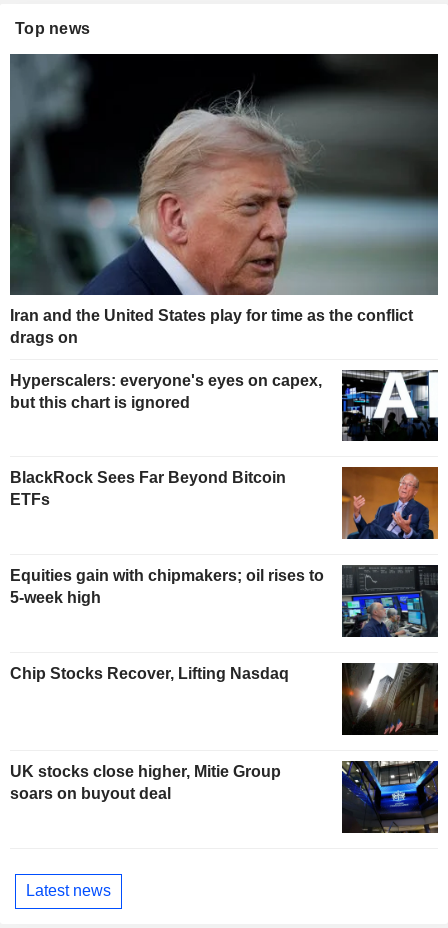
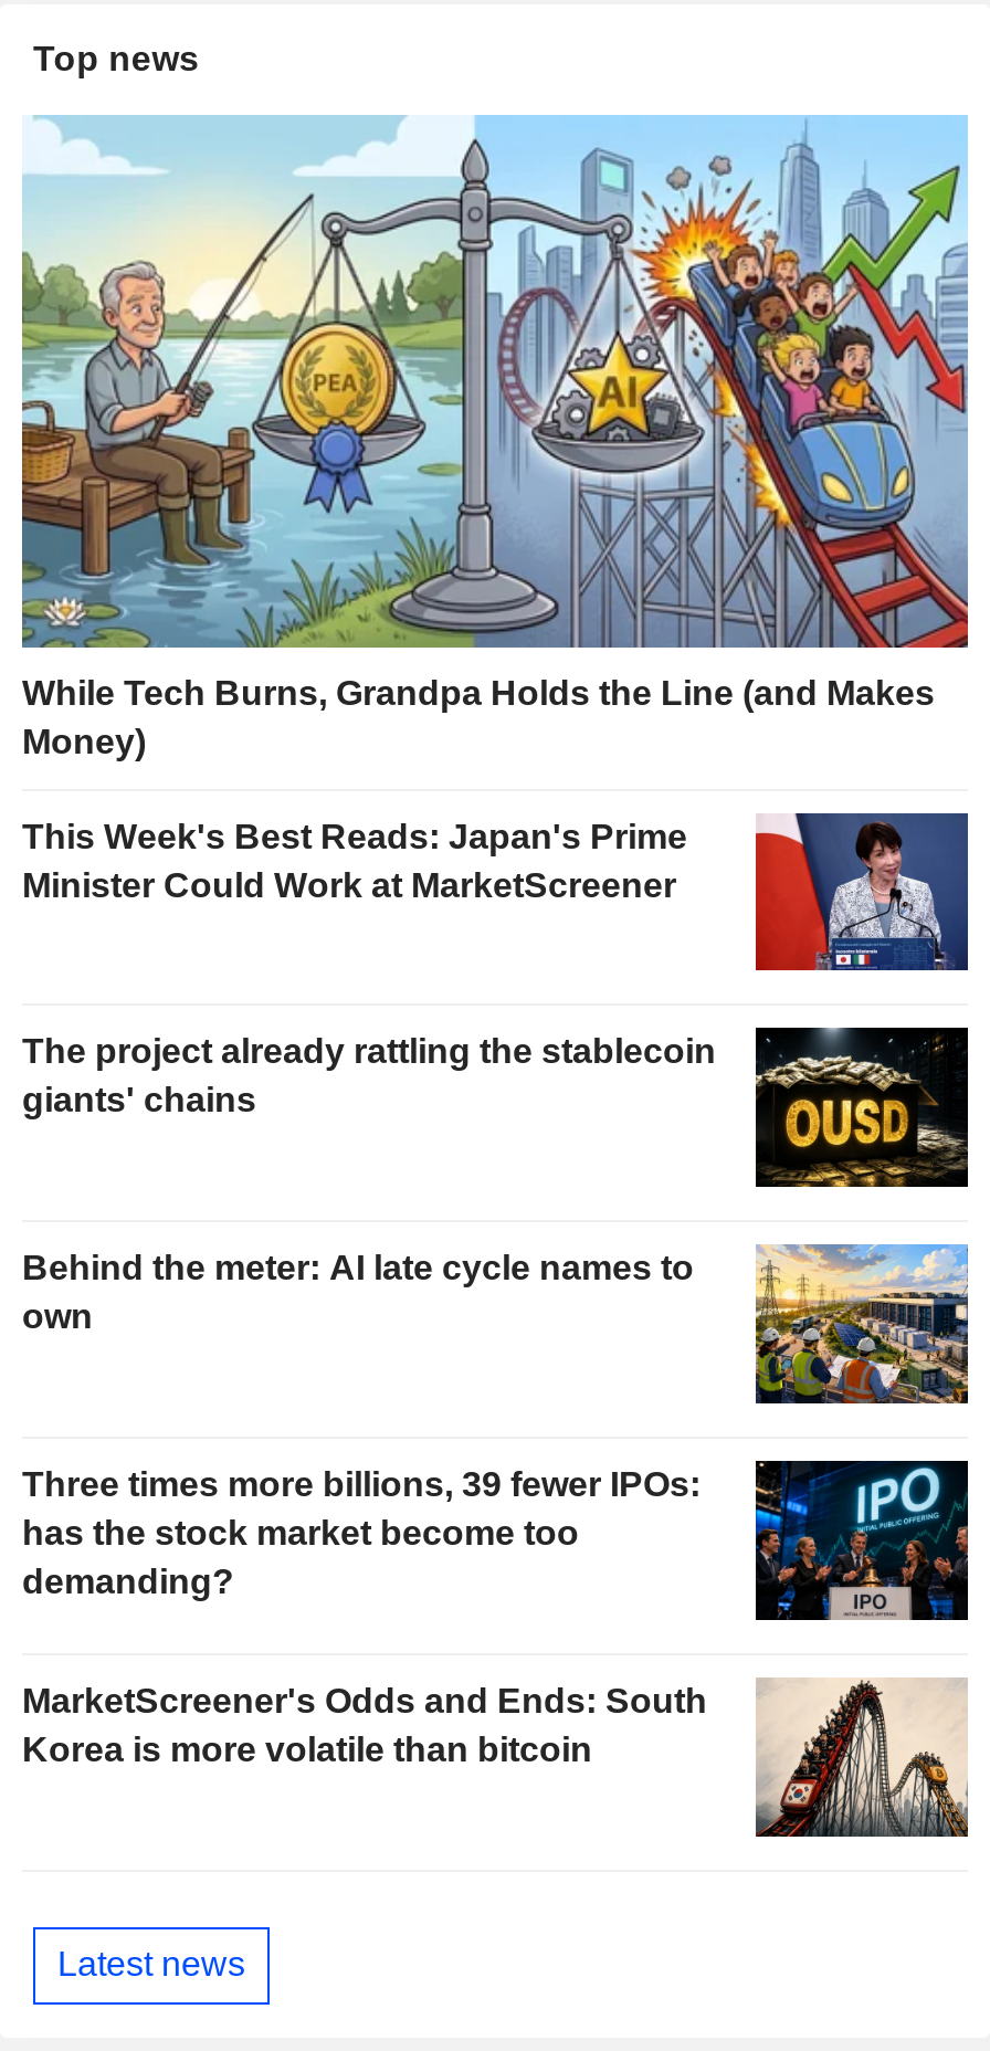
- [image]
- Iran and the United States play for time as the conflict
- drags on
+ [image]
+ While Tech Burns, Grandpa Holds the Line (and Makes
+ Money)

- [image]
- Hyperscalers: everyone's eyes on capex,
- but this chart is ignored
+ [image]
+ This Week's Best Reads: Japan's Prime
+ Minister Could Work at MarketScreener

- BlackRock Sees Far Beyond Bitcoin
- ETFs
+ The project already rattling the stablecoin
+ giants' chains

- [image]
+ [image]

- [image]
- Equities gain with chipmakers; oil rises to
- 5-week high
+ [image]
+ Behind the meter: AI late cycle names to
+ own

- Chip Stocks Recover, Lifting Nasdaq
+ Three times more billions, 39 fewer IPOs:
+ has the stock market become too
+ demanding?

- [image]
+ [image]

- UK stocks close higher, Mitie Group
- soars on buyout deal
+ MarketScreener's Odds and Ends: South
+ Korea is more volatile than bitcoin

- [image]
+ [image]
